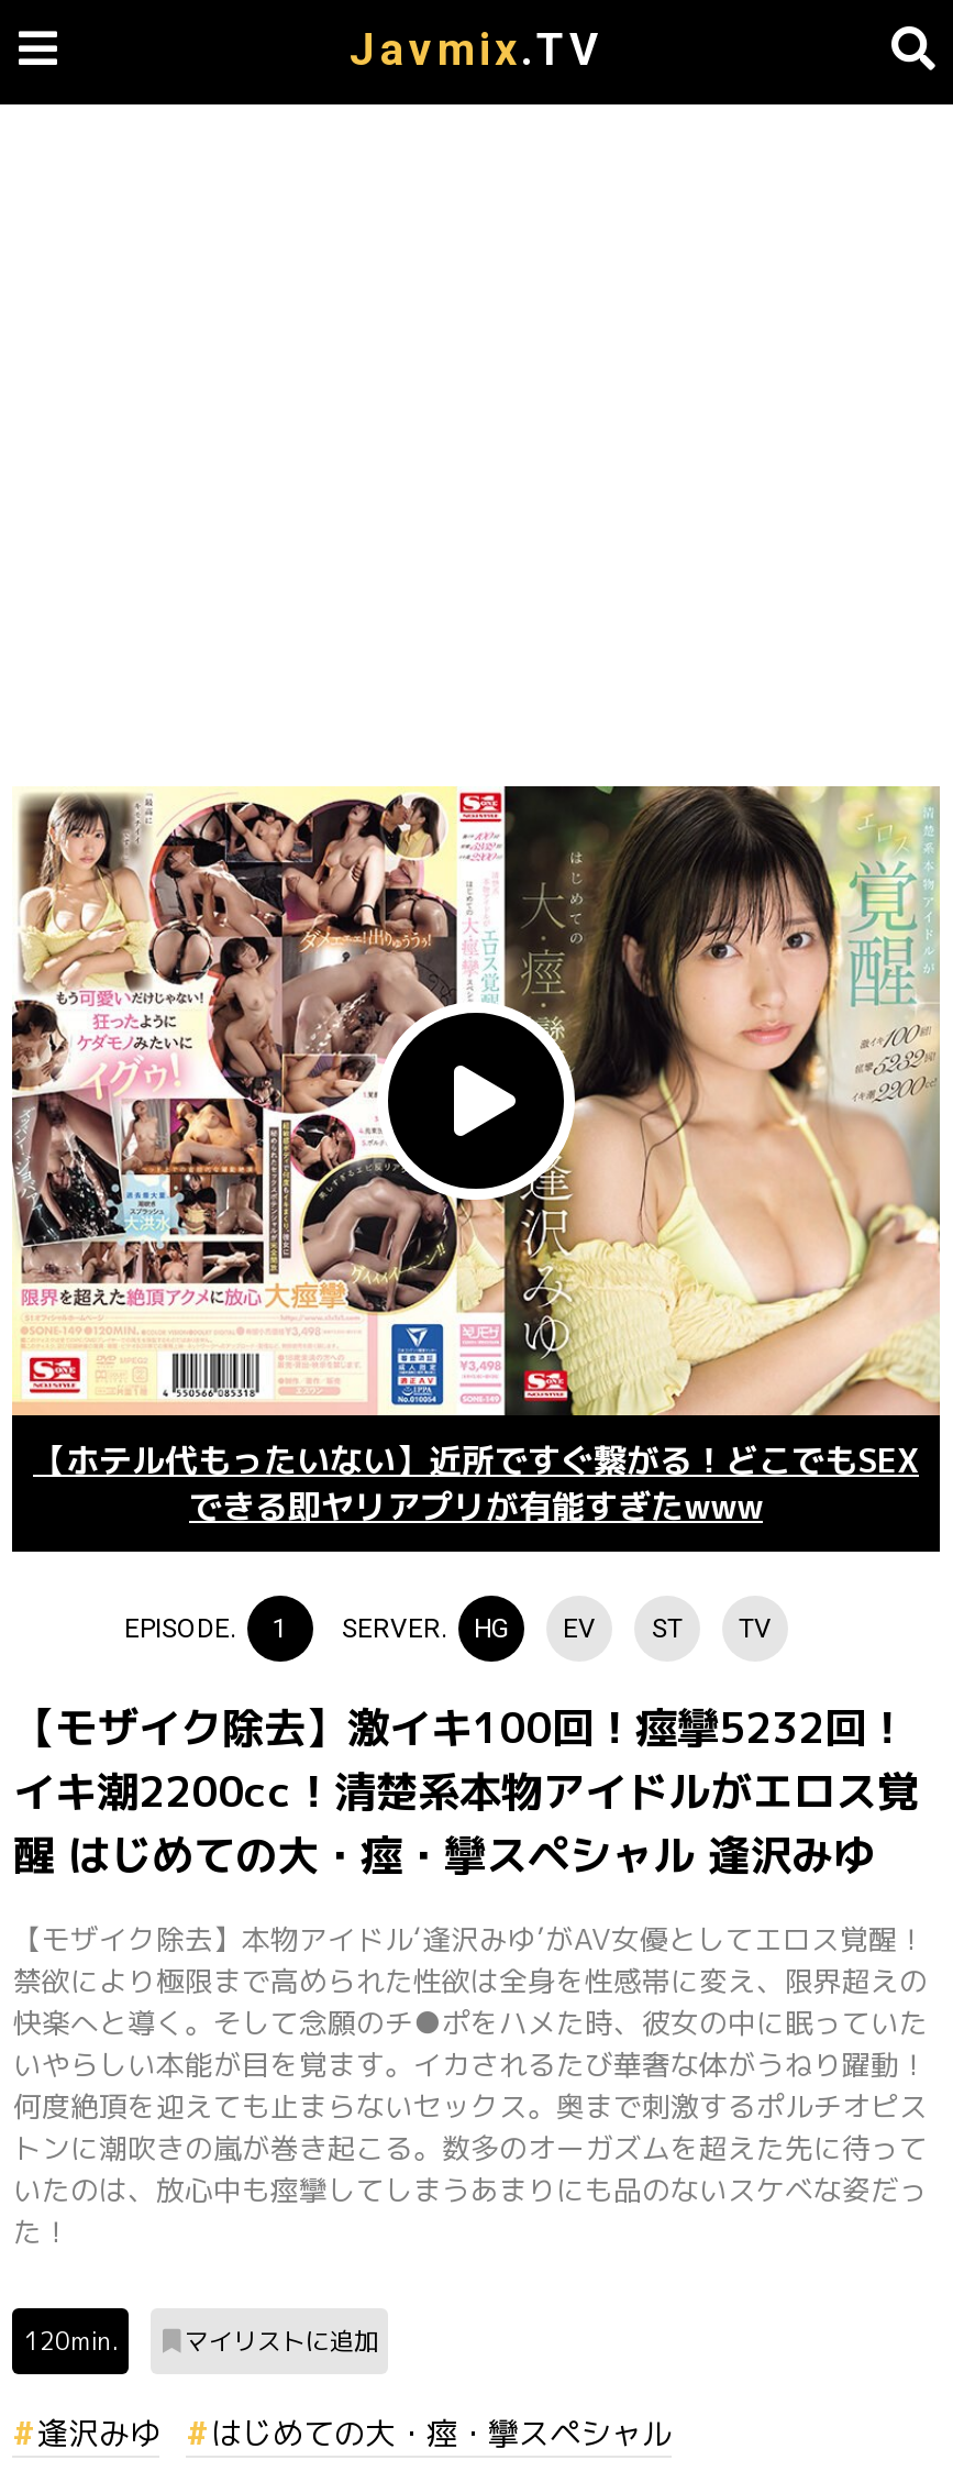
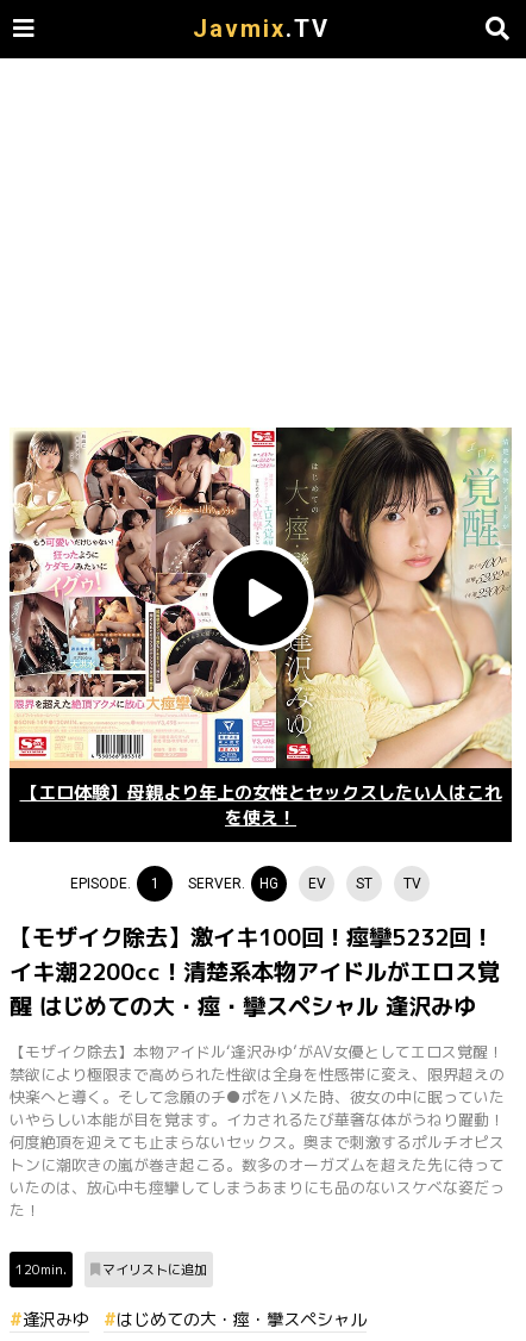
- 【ホテル代もったいない】近所ですぐ繋がる！どこでもSEX
- できる即ヤリアプリが有能すぎたwww
+ 【エロ体験】母親より年上の女性とセックスしたい人はこれ
+ を使え！
